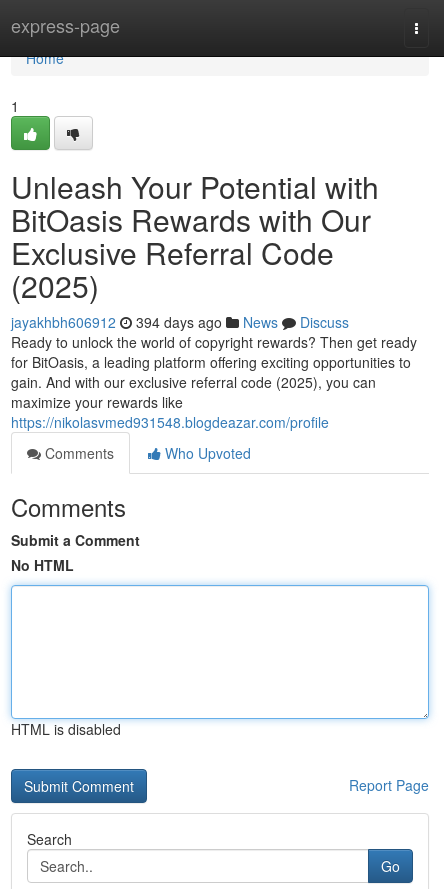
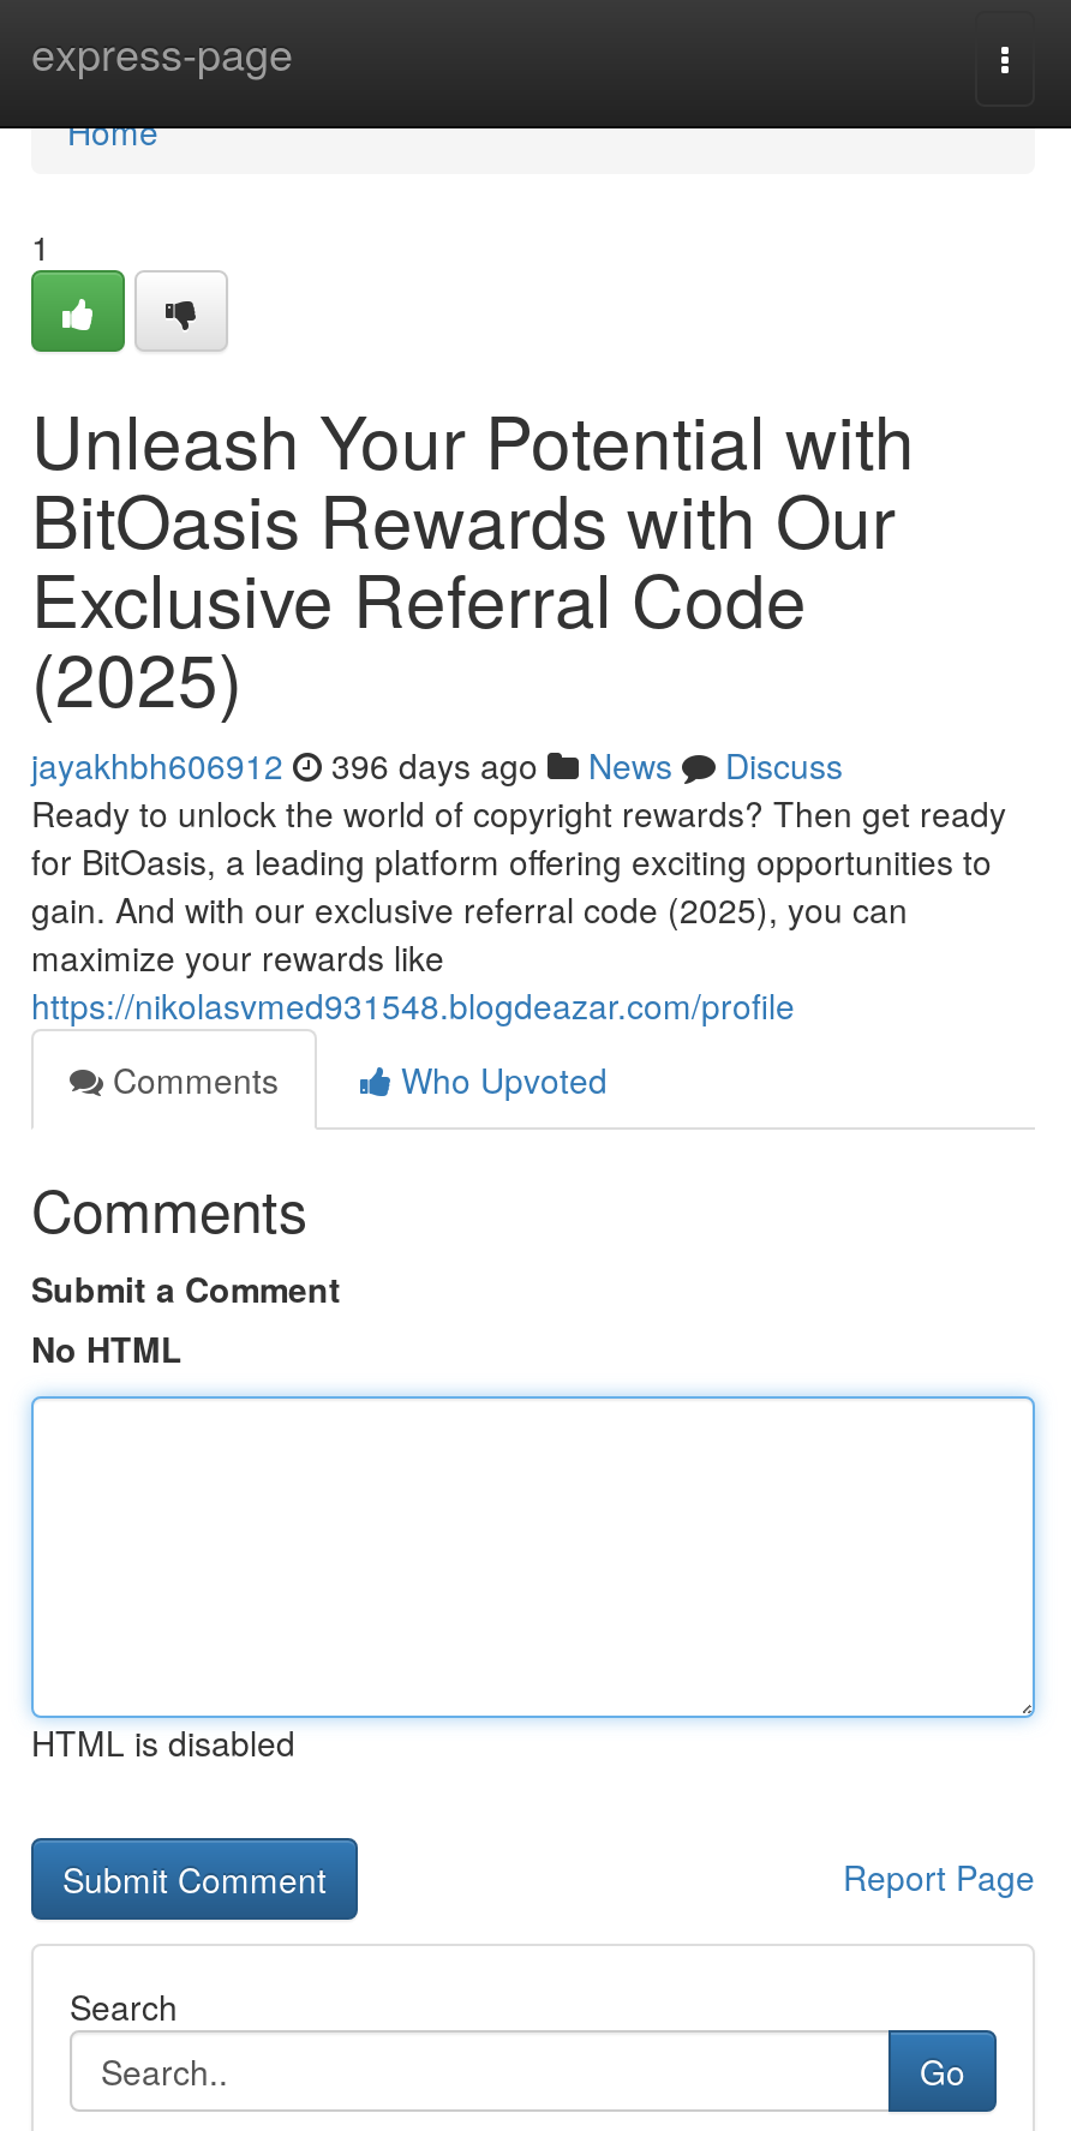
- jayakhbh606912 394 days ago News Discuss
+ jayakhbh606912 396 days ago News Discuss
